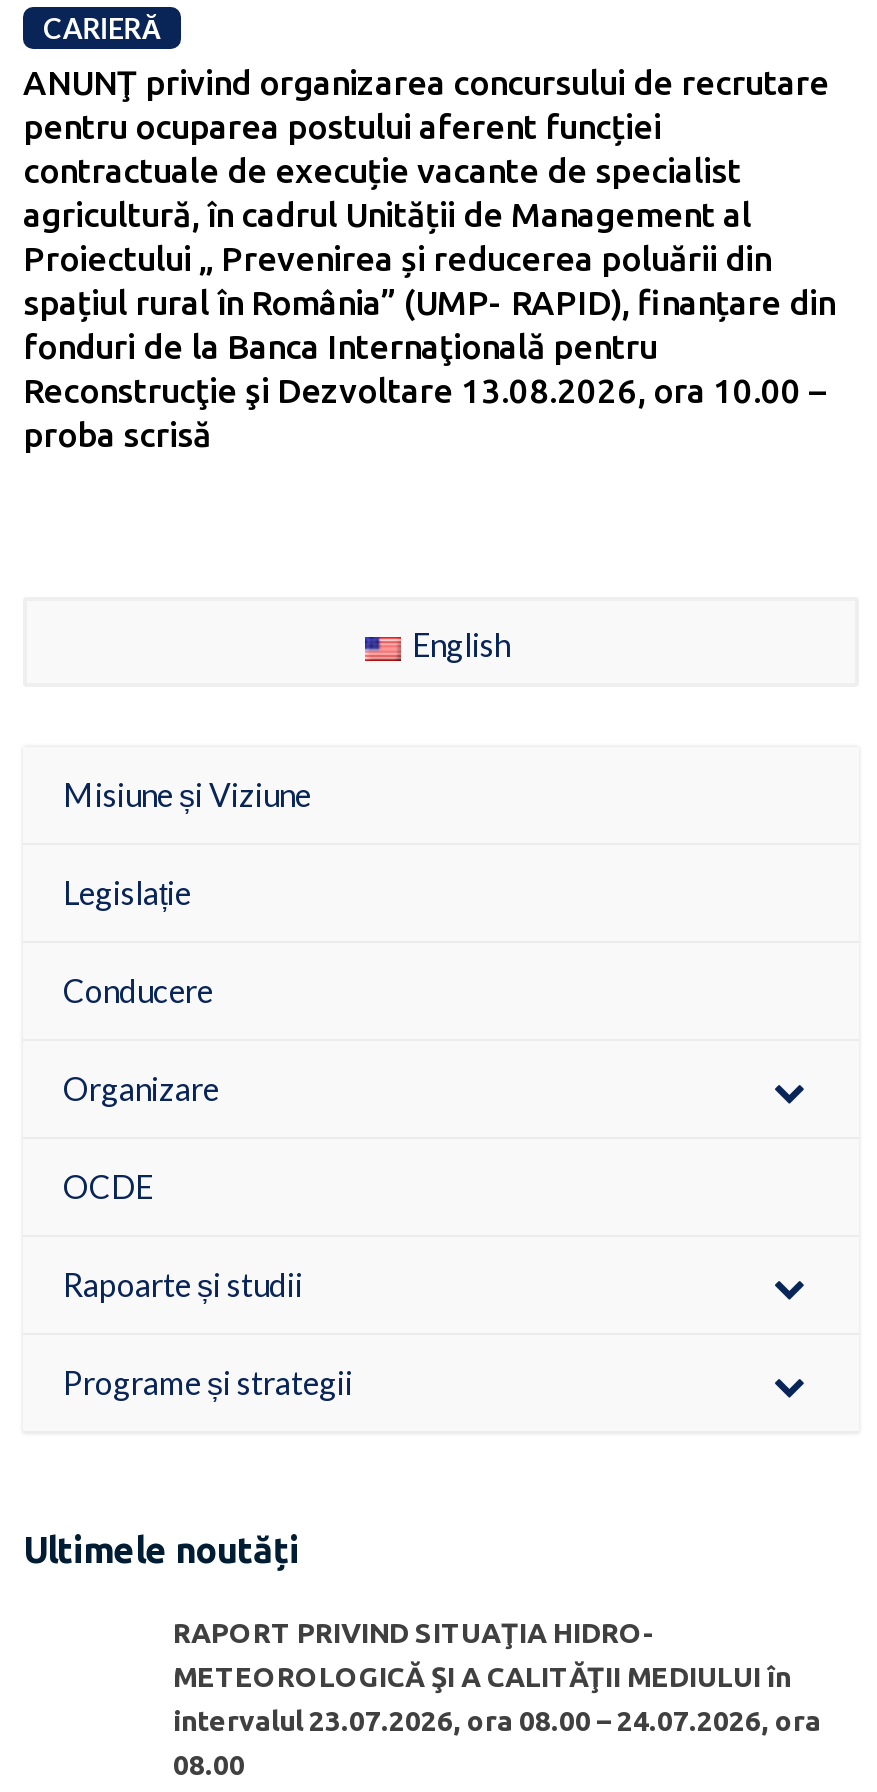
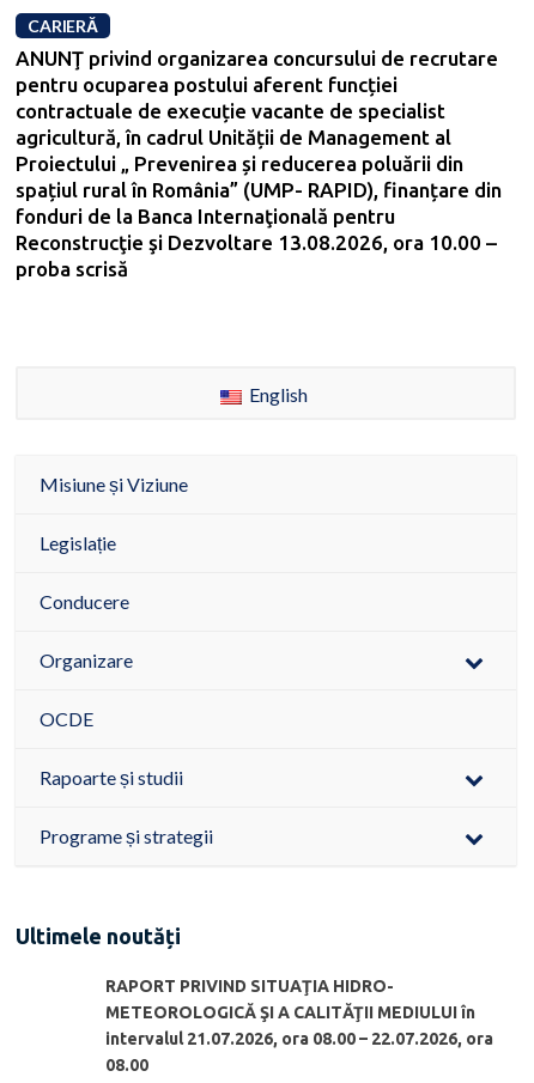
- intervalul 23.07.2026, ora 08.00 – 24.07.2026, ora
+ intervalul 21.07.2026, ora 08.00 – 22.07.2026, ora
